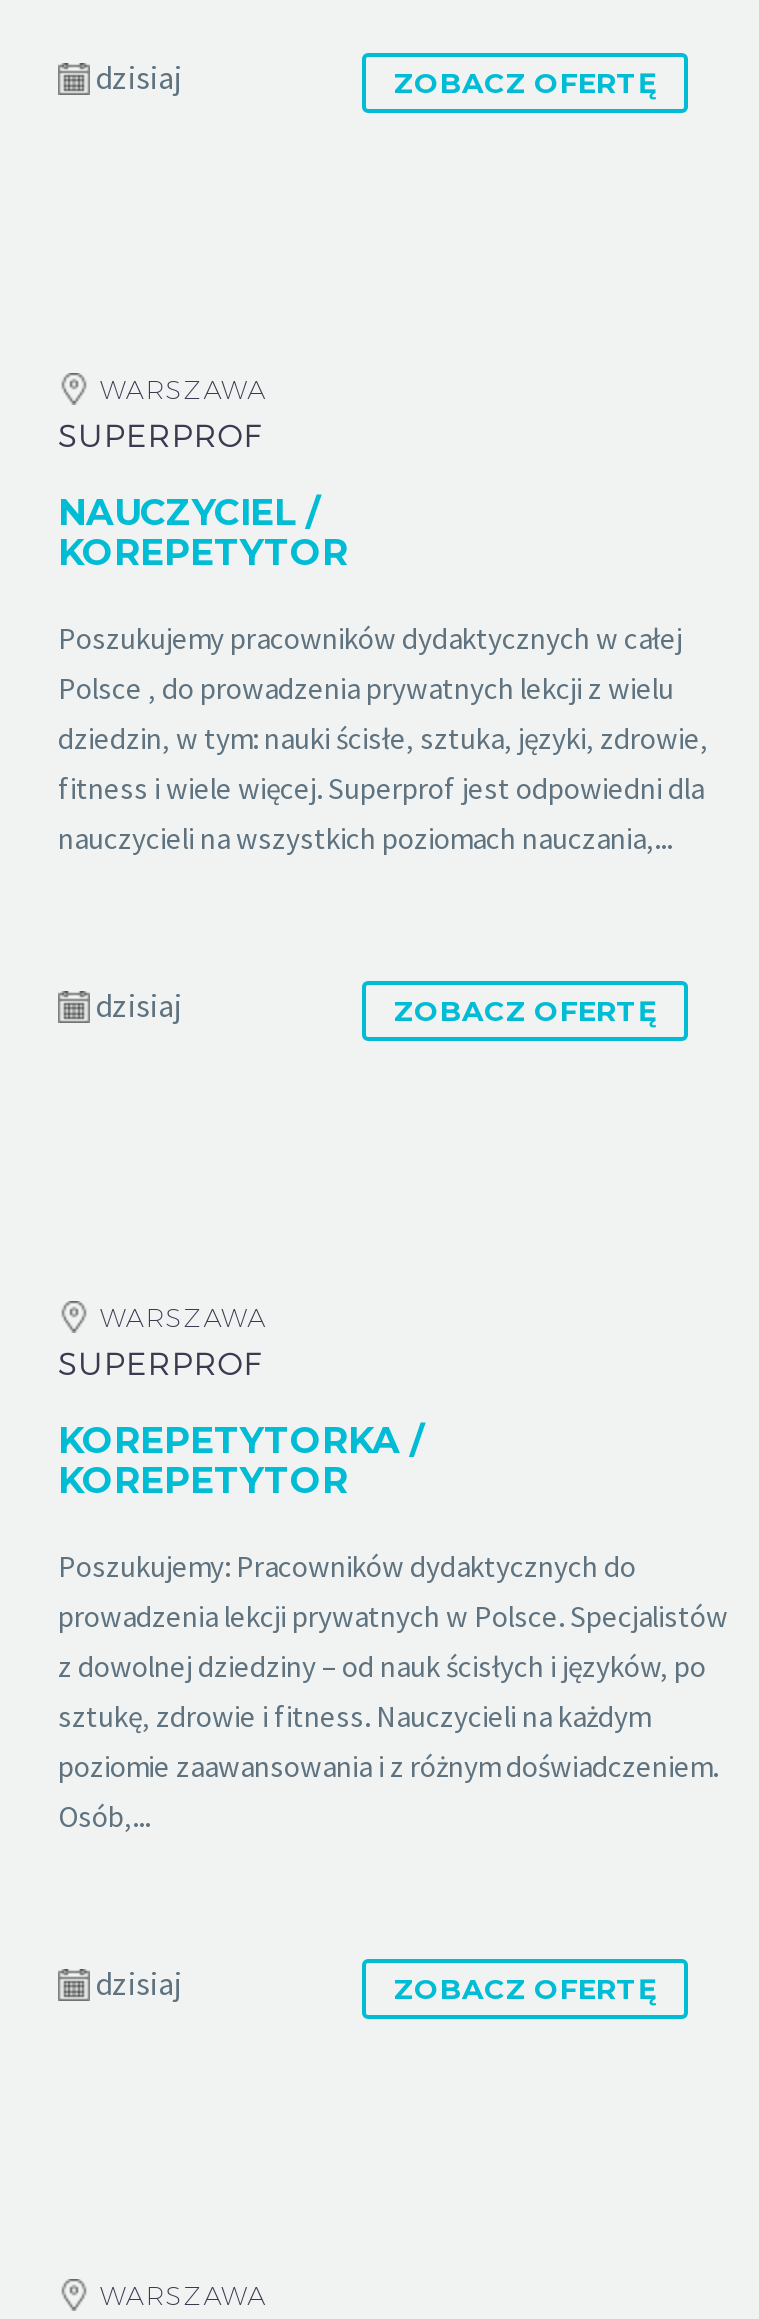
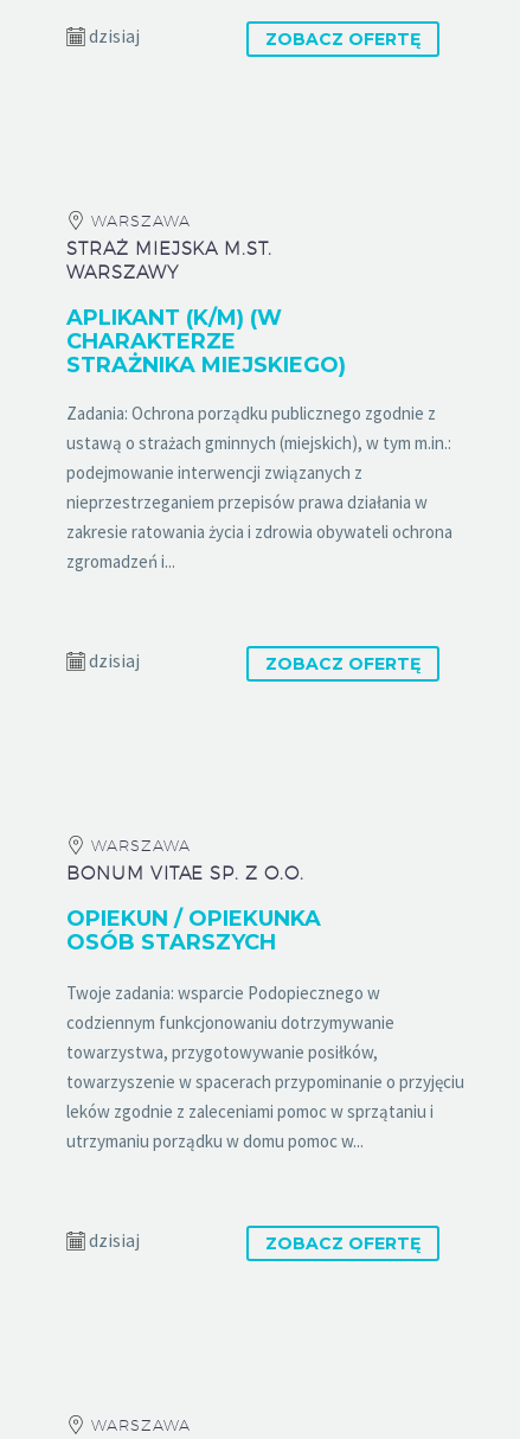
- SUPERPROF
+ STRAŻ MIEJSKA M.ST.
+ WARSZAWY

- NAUCZYCIEL /
- KOREPETYTOR
+ APLIKANT (K/M) (W
+ CHARAKTERZE
+ STRAŻNIKA MIEJSKIEGO)

- Poszukujemy pracowników dydaktycznych w całej
- Polsce , do prowadzenia prywatnych lekcji z wielu
- dziedzin, w tym: nauki ścisłe, sztuka, języki, zdrowie,
- fitness i wiele więcej. Superprof jest odpowiedni dla
- nauczycieli na wszystkich poziomach nauczania,...
+ Zadania: Ochrona porządku publicznego zgodnie z
+ ustawą o strażach gminnych (miejskich), w tym m.in.:
+ podejmowanie interwencji związanych z
+ nieprzestrzeganiem przepisów prawa działania w
+ zakresie ratowania życia i zdrowia obywateli ochrona
+ zgromadzeń i...

- SUPERPROF
+ BONUM VITAE SP. Z O.O.

- KOREPETYTORKA /
- KOREPETYTOR
+ OPIEKUN / OPIEKUNKA
+ OSÓB STARSZYCH

- Poszukujemy: Pracowników dydaktycznych do
- prowadzenia lekcji prywatnych w Polsce. Specjalistów
- z dowolnej dziedziny – od nauk ścisłych i języków, po
- sztukę, zdrowie i fitness. Nauczycieli na każdym
- poziomie zaawansowania i z różnym doświadczeniem.
- Osób,...
+ Twoje zadania: wsparcie Podopiecznego w
+ codziennym funkcjonowaniu dotrzymywanie
+ towarzystwa, przygotowywanie posiłków,
+ towarzyszenie w spacerach przypominanie o przyjęciu
+ leków zgodnie z zaleceniami pomoc w sprzątaniu i
+ utrzymaniu porządku w domu pomoc w...
